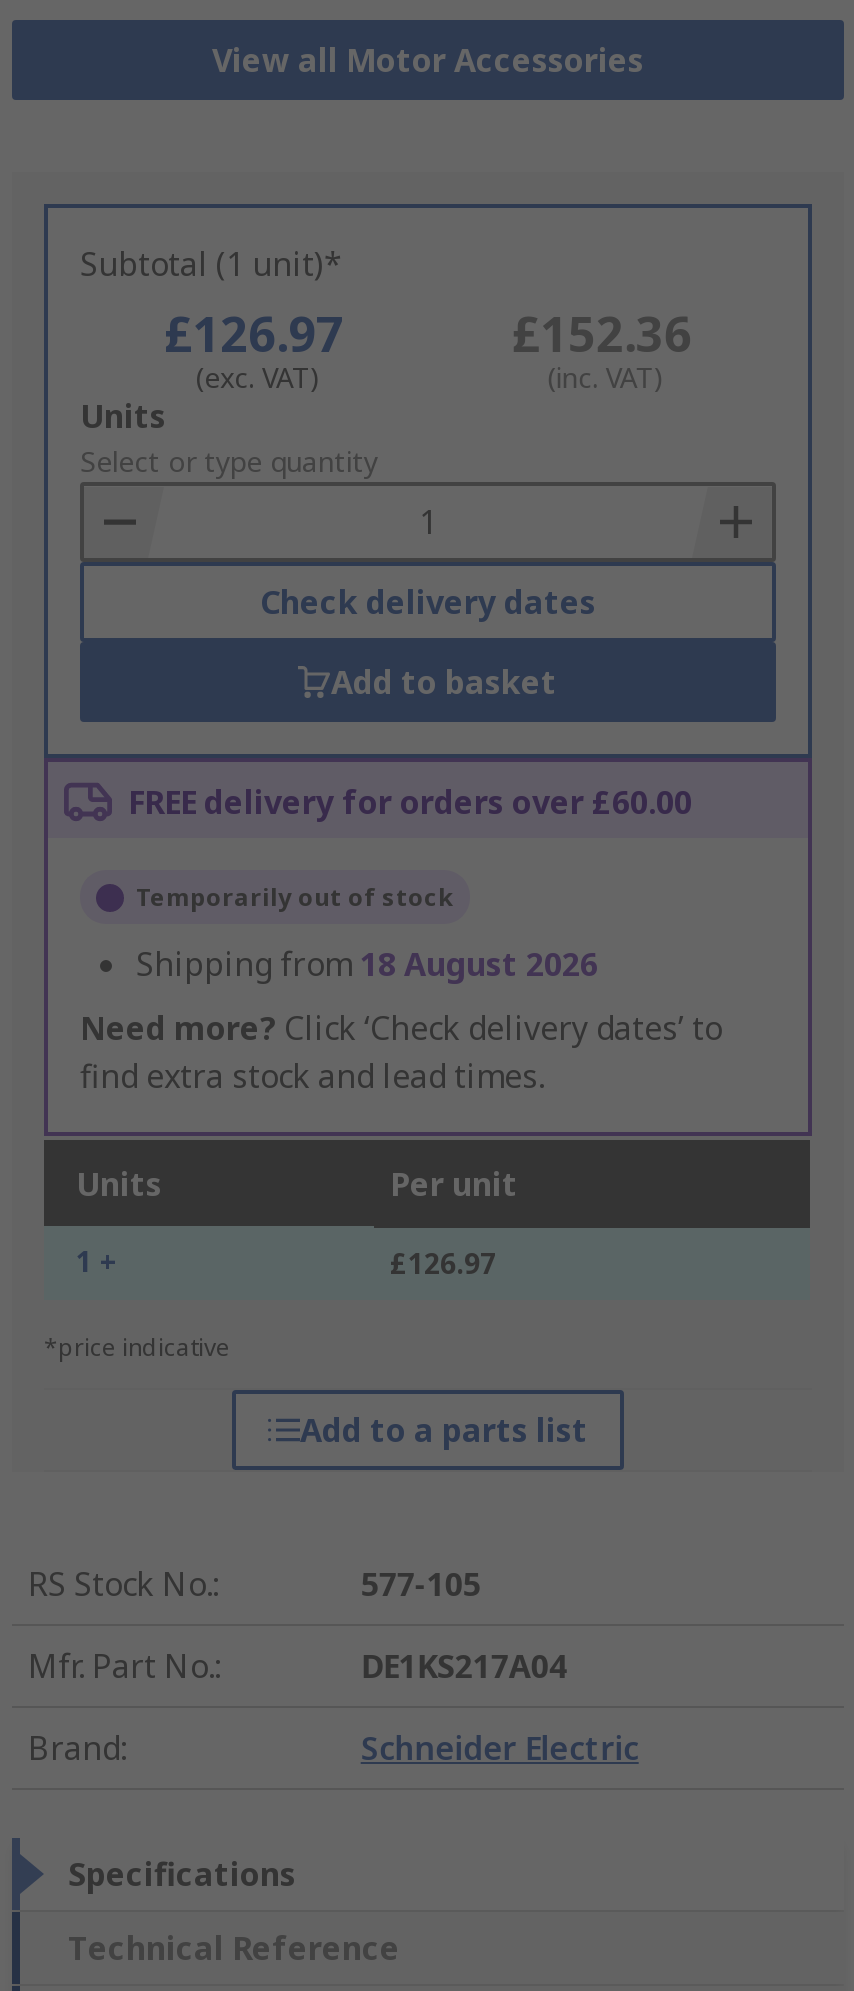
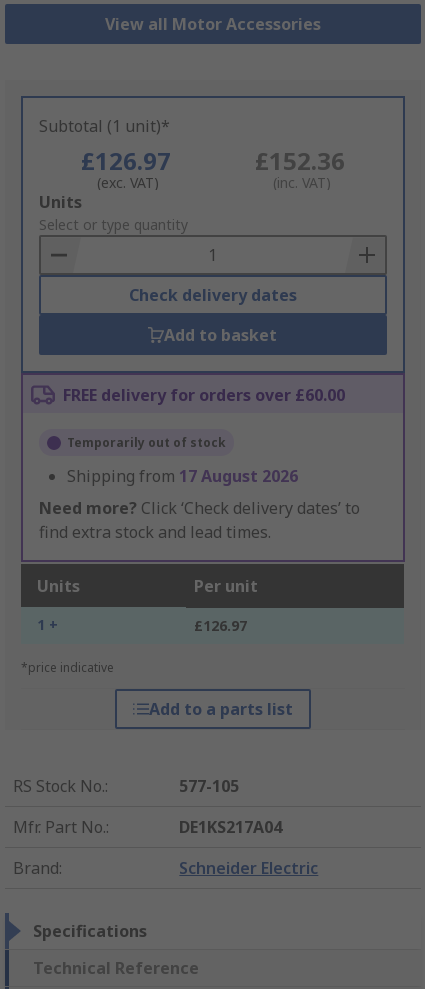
- Shipping from 18 August 2026
+ Shipping from 17 August 2026
